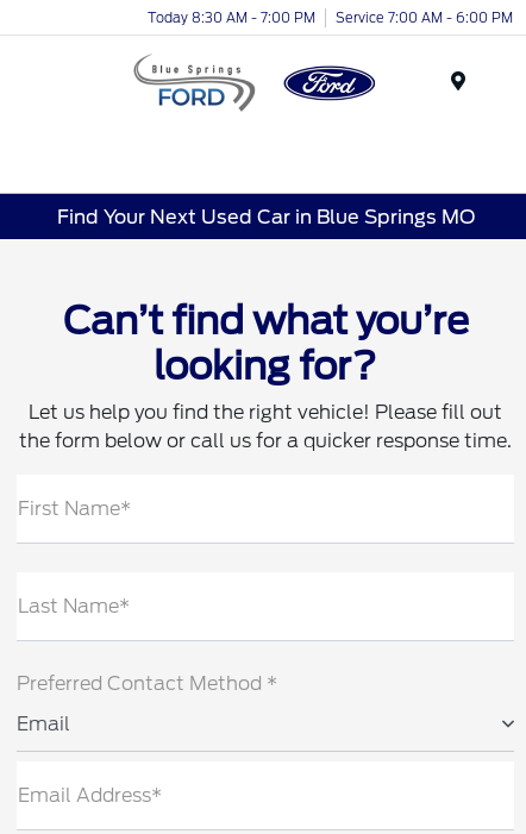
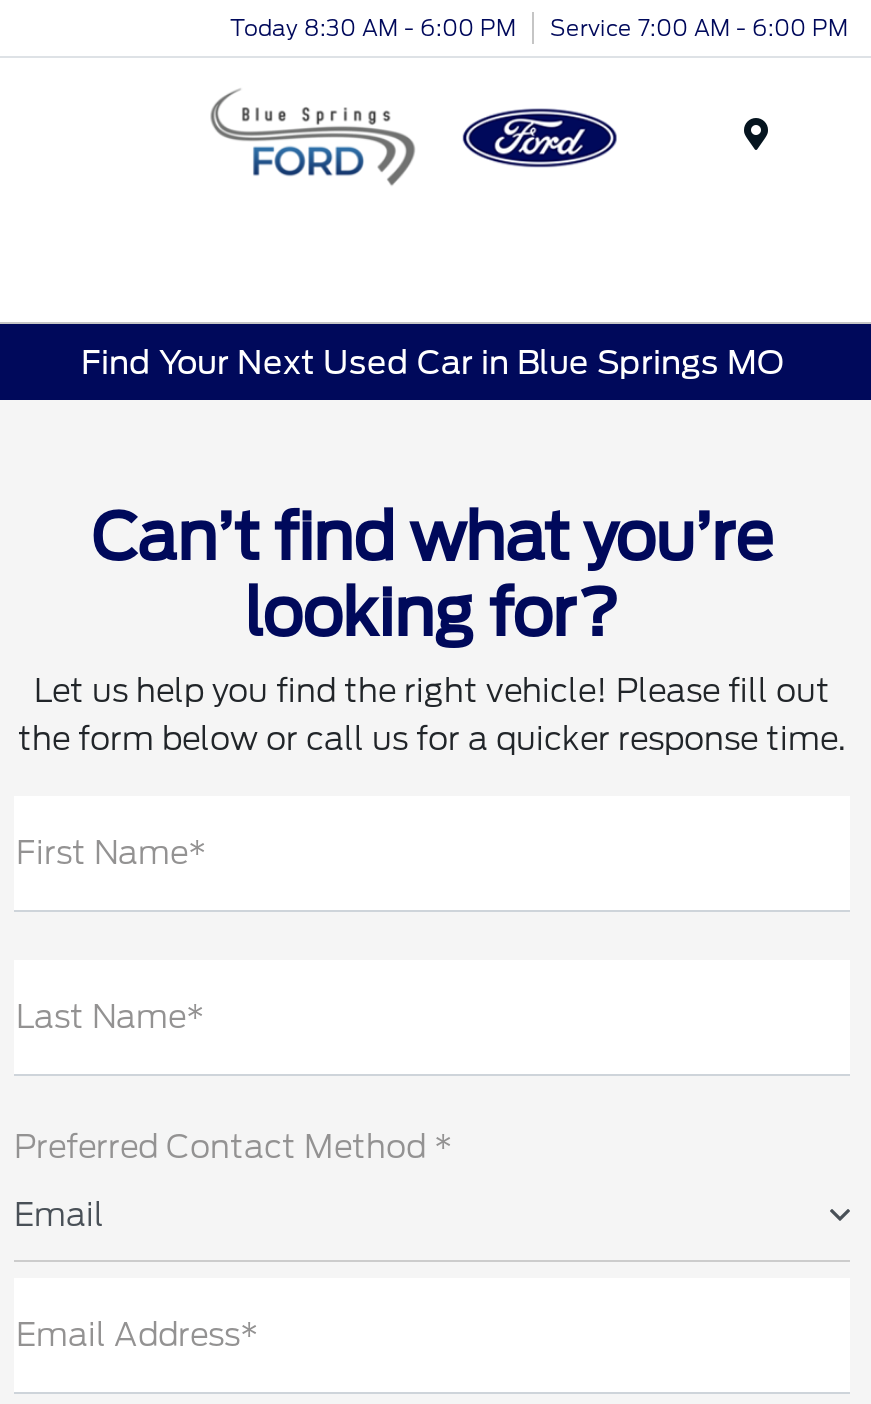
- Today 8:30 AM - 7:00 PM Service 7:00 AM - 6:00 PM
+ Today 8:30 AM - 6:00 PM Service 7:00 AM - 6:00 PM
